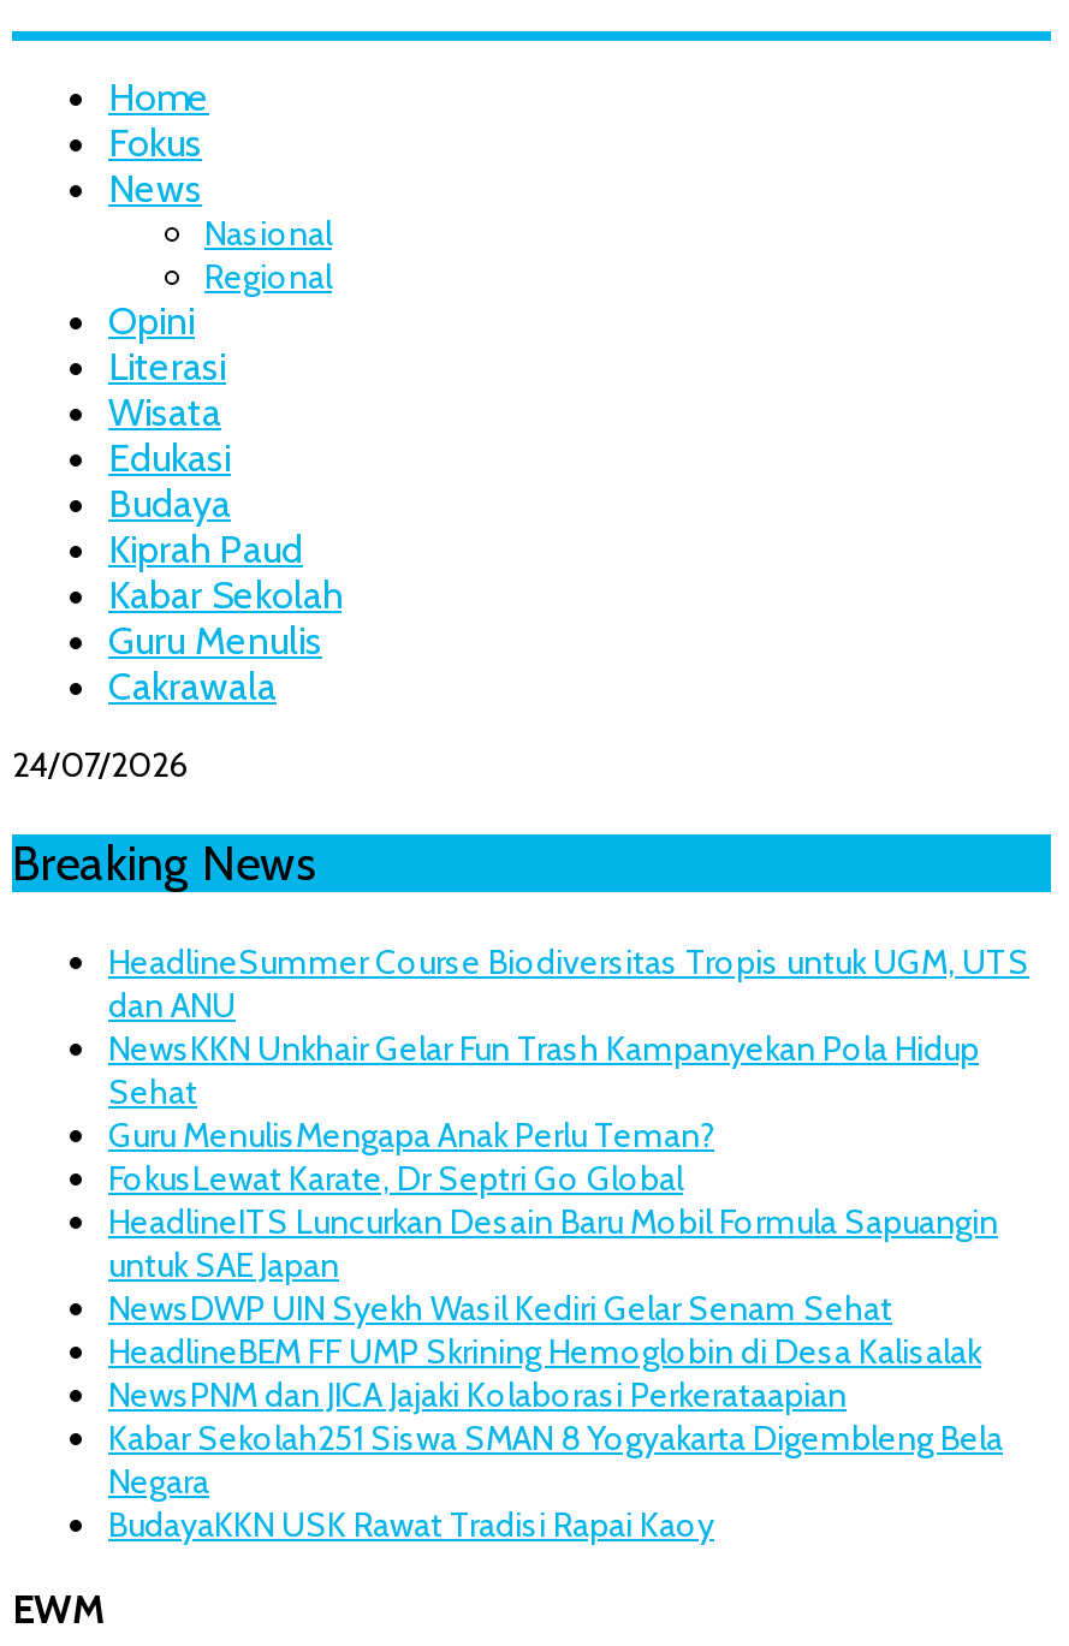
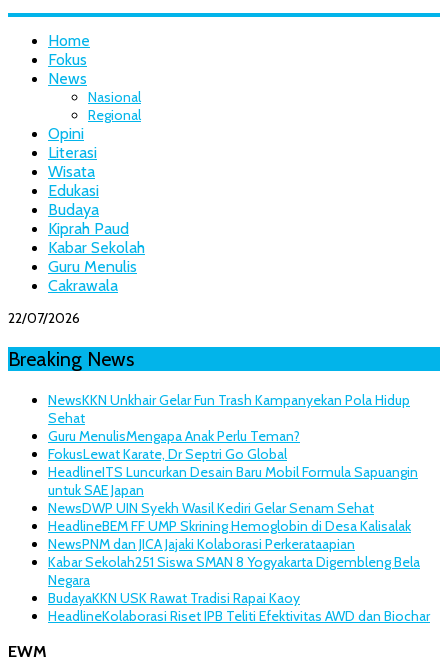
- 24/07/2026
+ 22/07/2026

- HeadlineSummer Course Biodiversitas Tropis untuk UGM, UTS
- dan ANU

moved up: NewsKKN Unkhair Gelar Fun Trash Kampanyekan Pola Hidup | Sehat | Guru MenulisMengapa Anak Perlu Teman? | ... | Negara | BudayaKKN USK Rawat Tradisi Rapai Kaoy

+ HeadlineKolaborasi Riset IPB Teliti Efektivitas AWD dan Biochar
